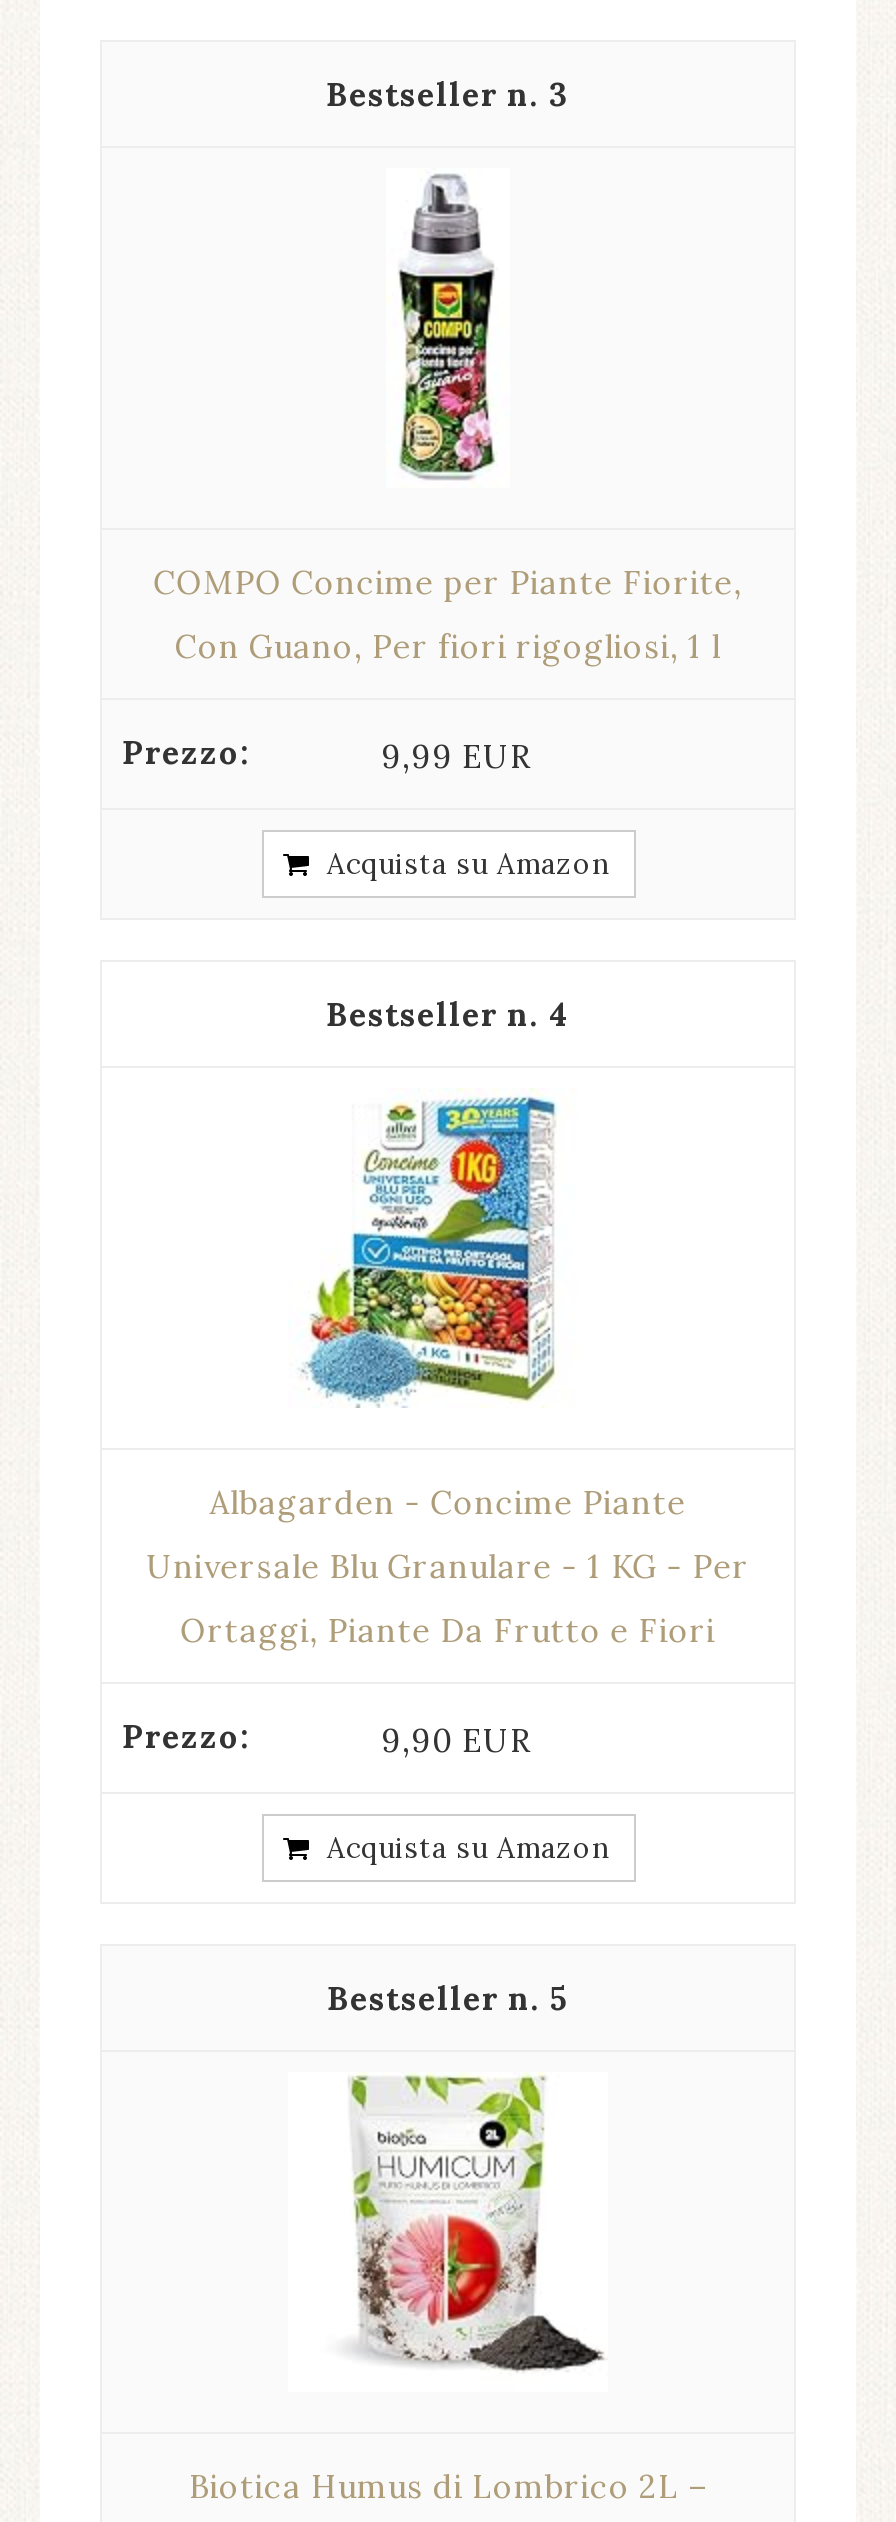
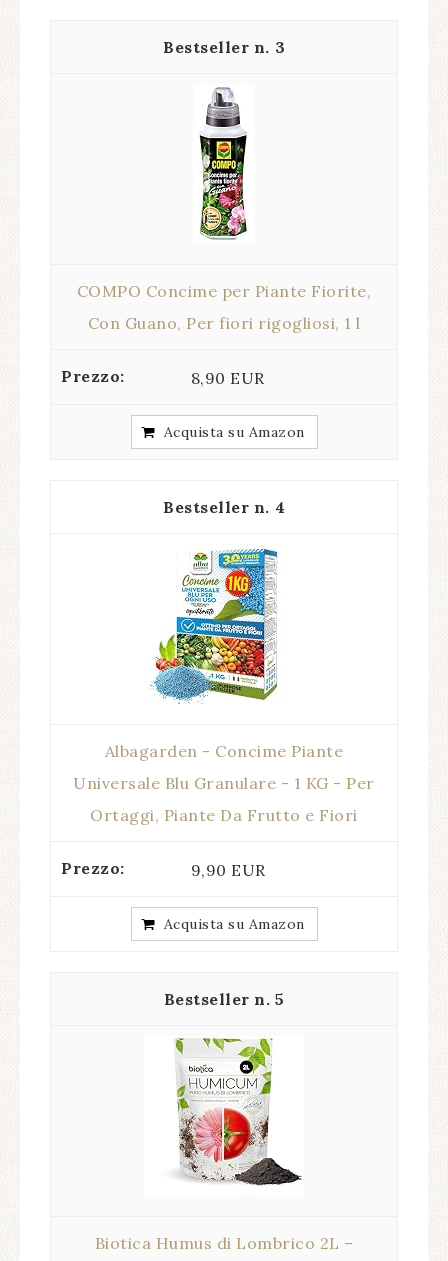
- 9,99 EUR
+ 8,90 EUR
